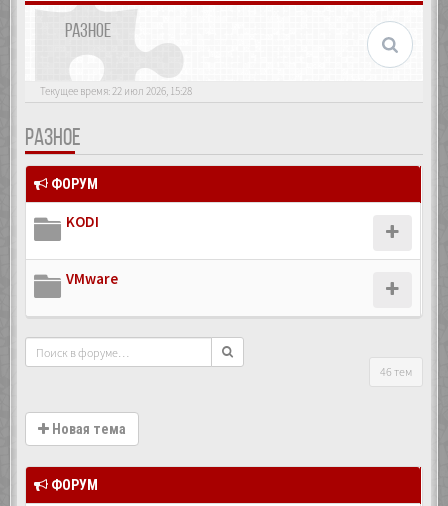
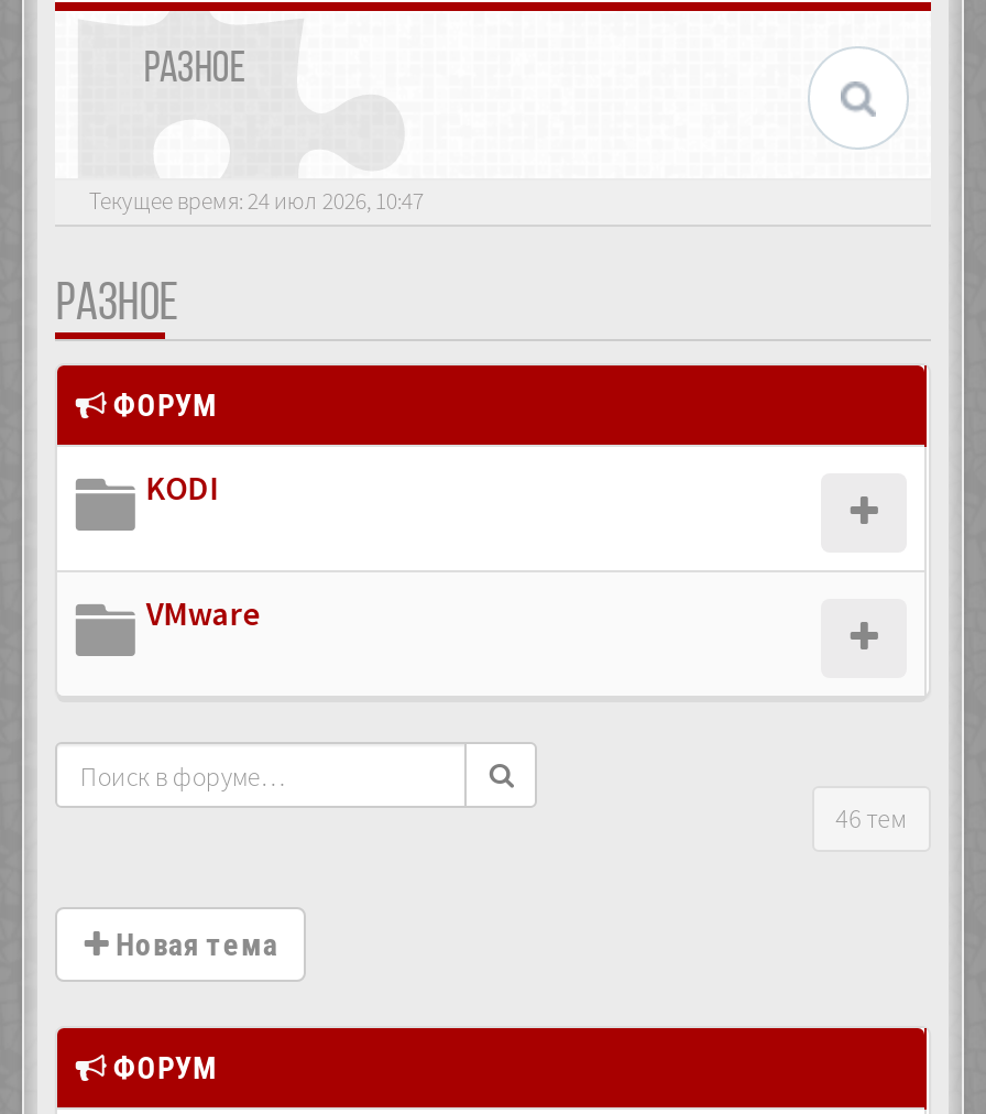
- Текущее время: 22 июл 2026, 15:28
+ Текущее время: 24 июл 2026, 10:47
